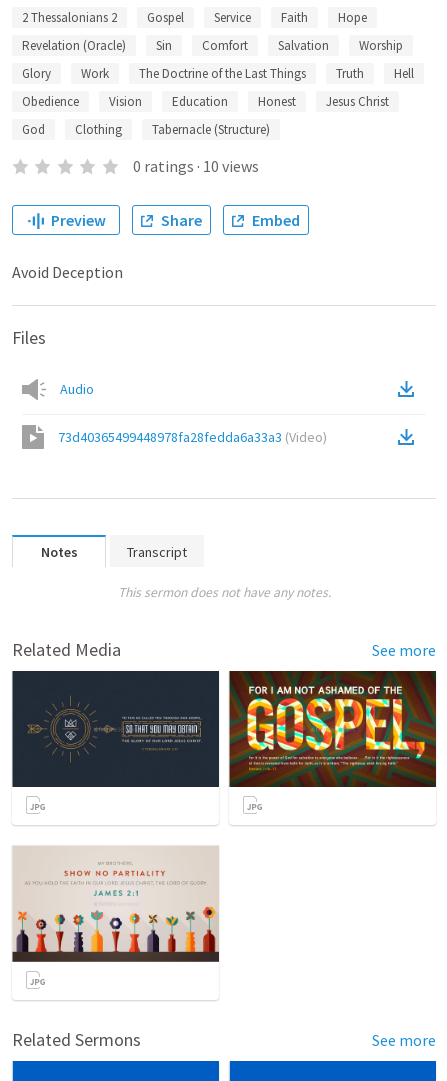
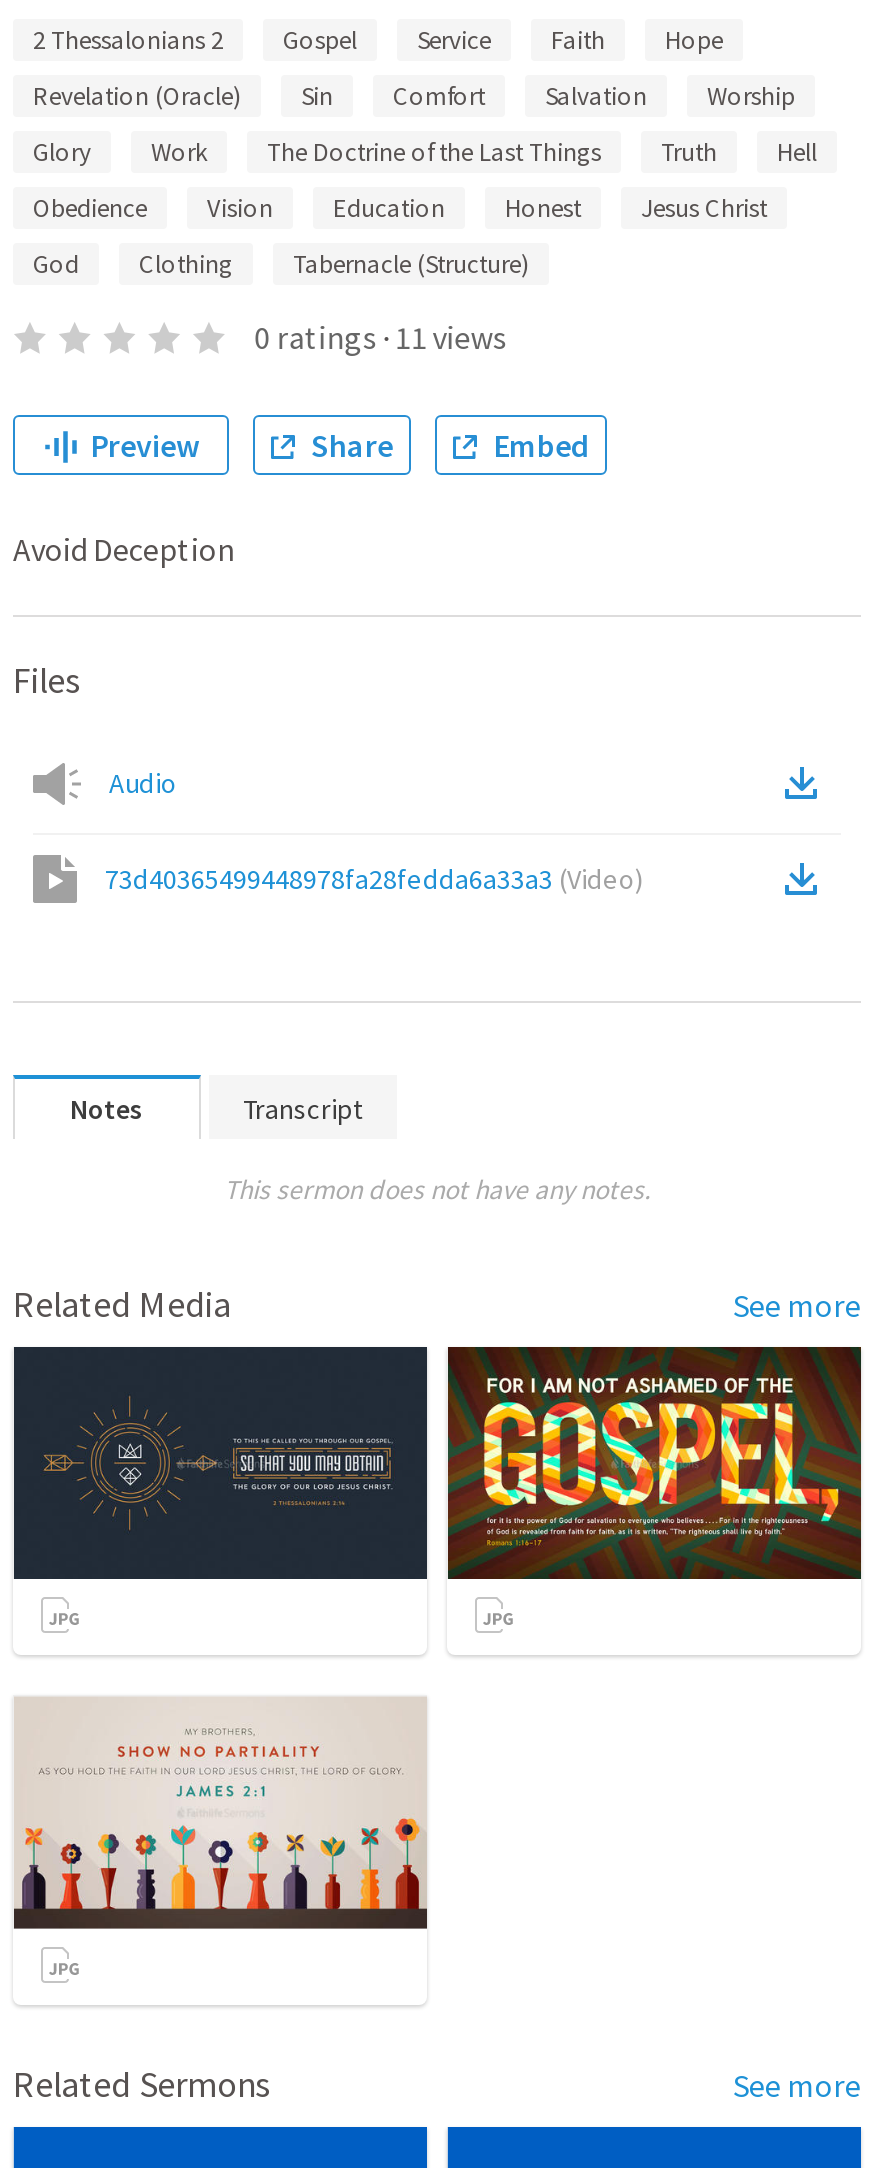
- 0 ratings · 10 views
+ 0 ratings · 11 views
